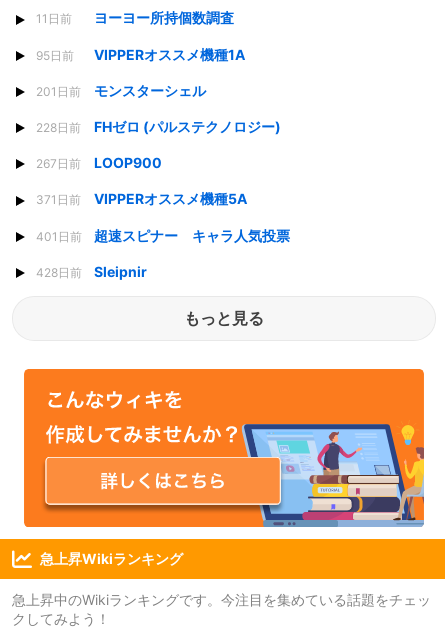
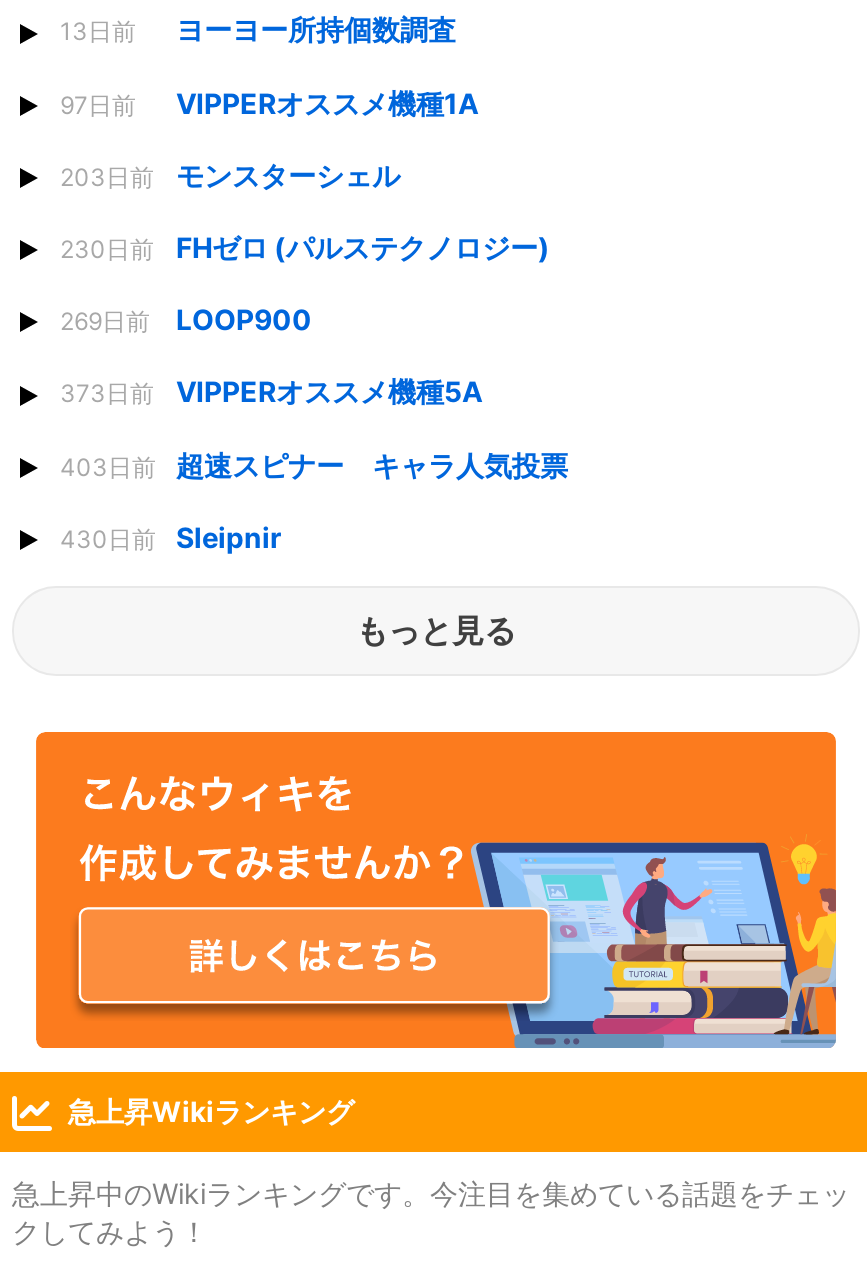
- 11日前 ヨーヨー所持個数調査
+ 13日前 ヨーヨー所持個数調査

- 95日前 VIPPERオススメ機種1A
+ 97日前 VIPPERオススメ機種1A

- 201日前 モンスターシェル
+ 203日前 モンスターシェル

- 228日前 FHゼロ (パルステクノロジー)
+ 230日前 FHゼロ (パルステクノロジー)

- 267日前 LOOP900
+ 269日前 LOOP900

- 371日前 VIPPERオススメ機種5A
+ 373日前 VIPPERオススメ機種5A

- 401日前 超速スピナー キャラ人気投票
+ 403日前 超速スピナー キャラ人気投票

- 428日前 Sleipnir
+ 430日前 Sleipnir
